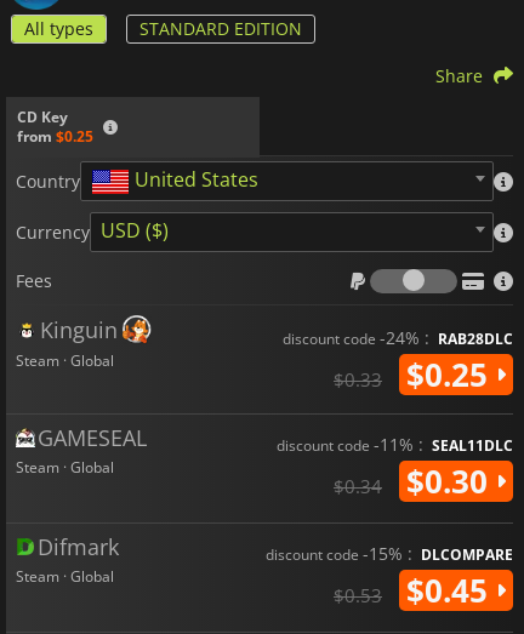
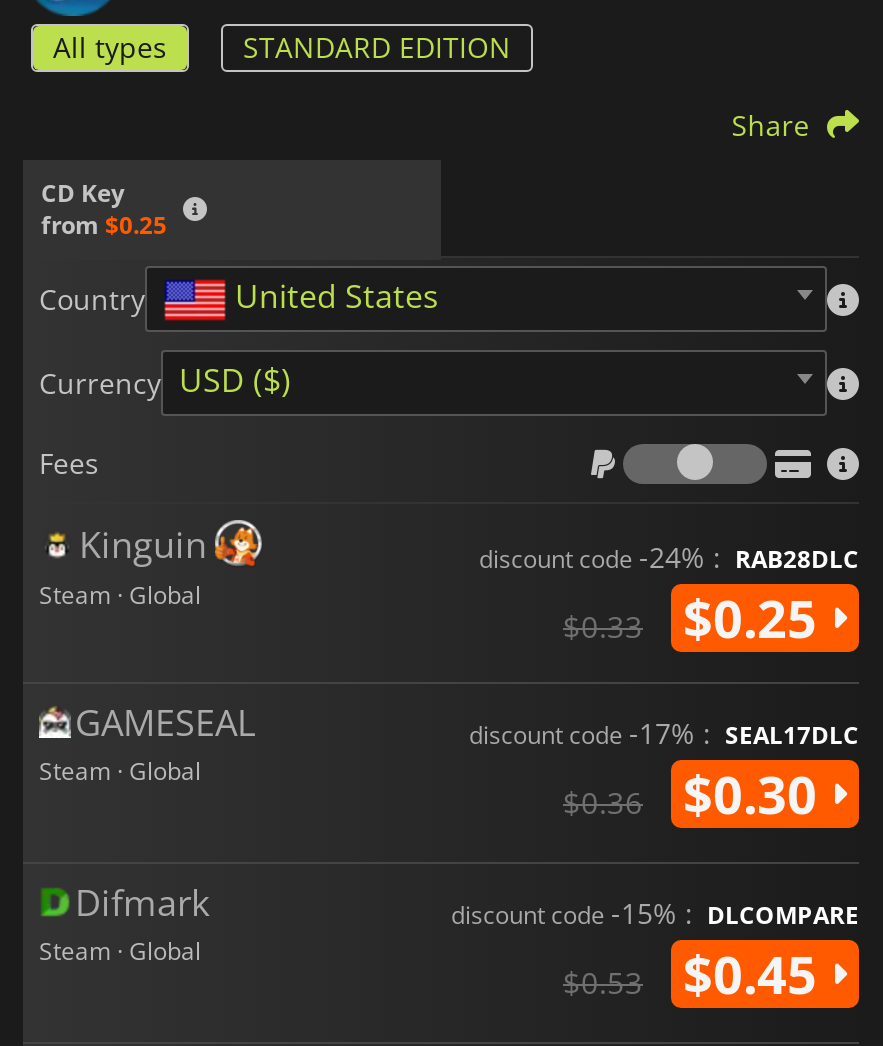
- discount code -11% : SEAL11DLC
+ discount code -17% : SEAL17DLC

- $0.34 $0.30
+ $0.36 $0.30
